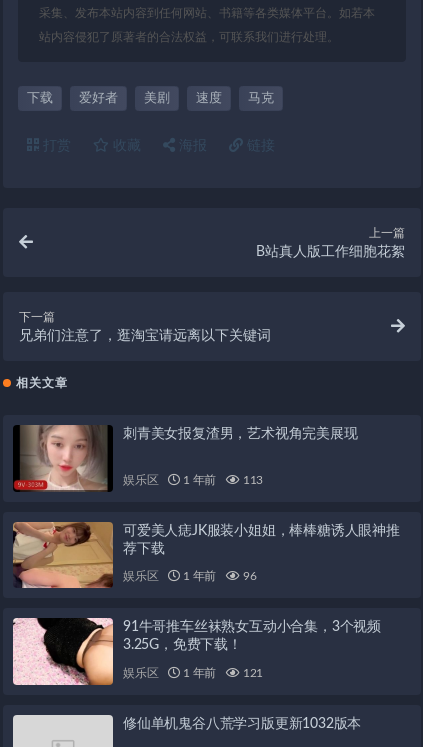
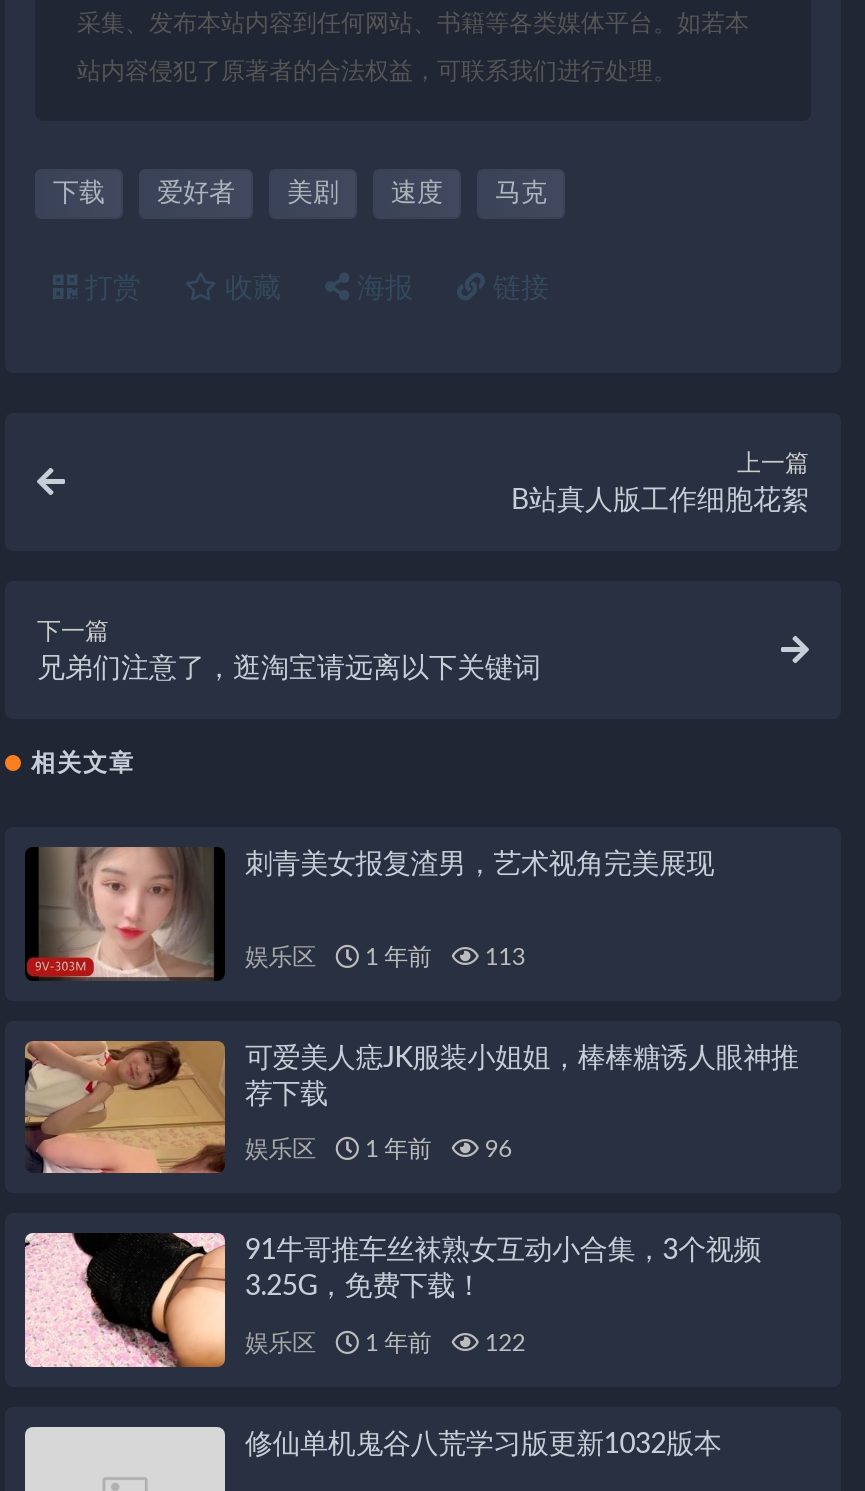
- 娱乐区 1 年前 121
+ 娱乐区 1 年前 122
